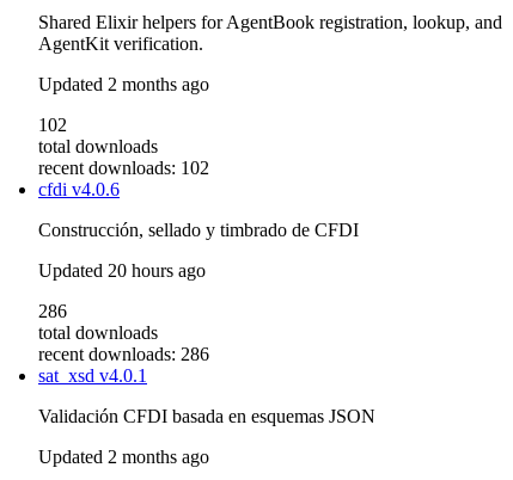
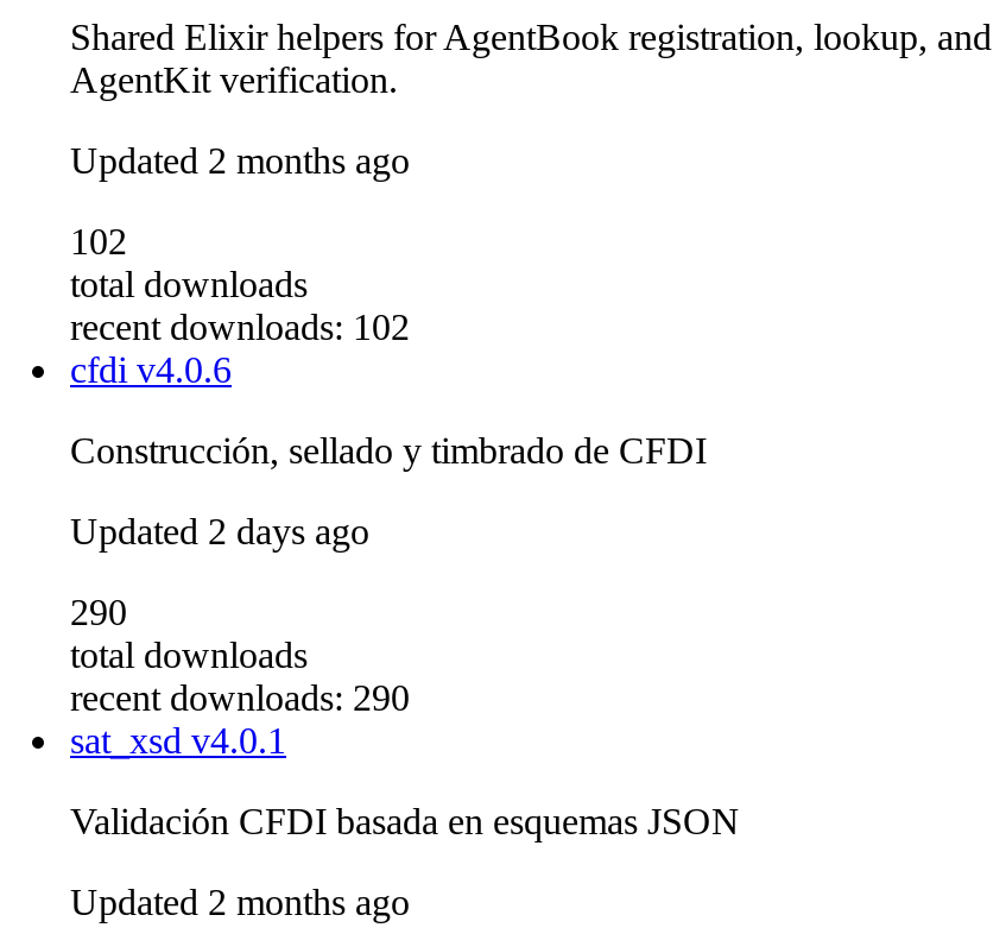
- Updated 20 hours ago
+ Updated 2 days ago

- 286
+ 290

- recent downloads: 286
+ recent downloads: 290
